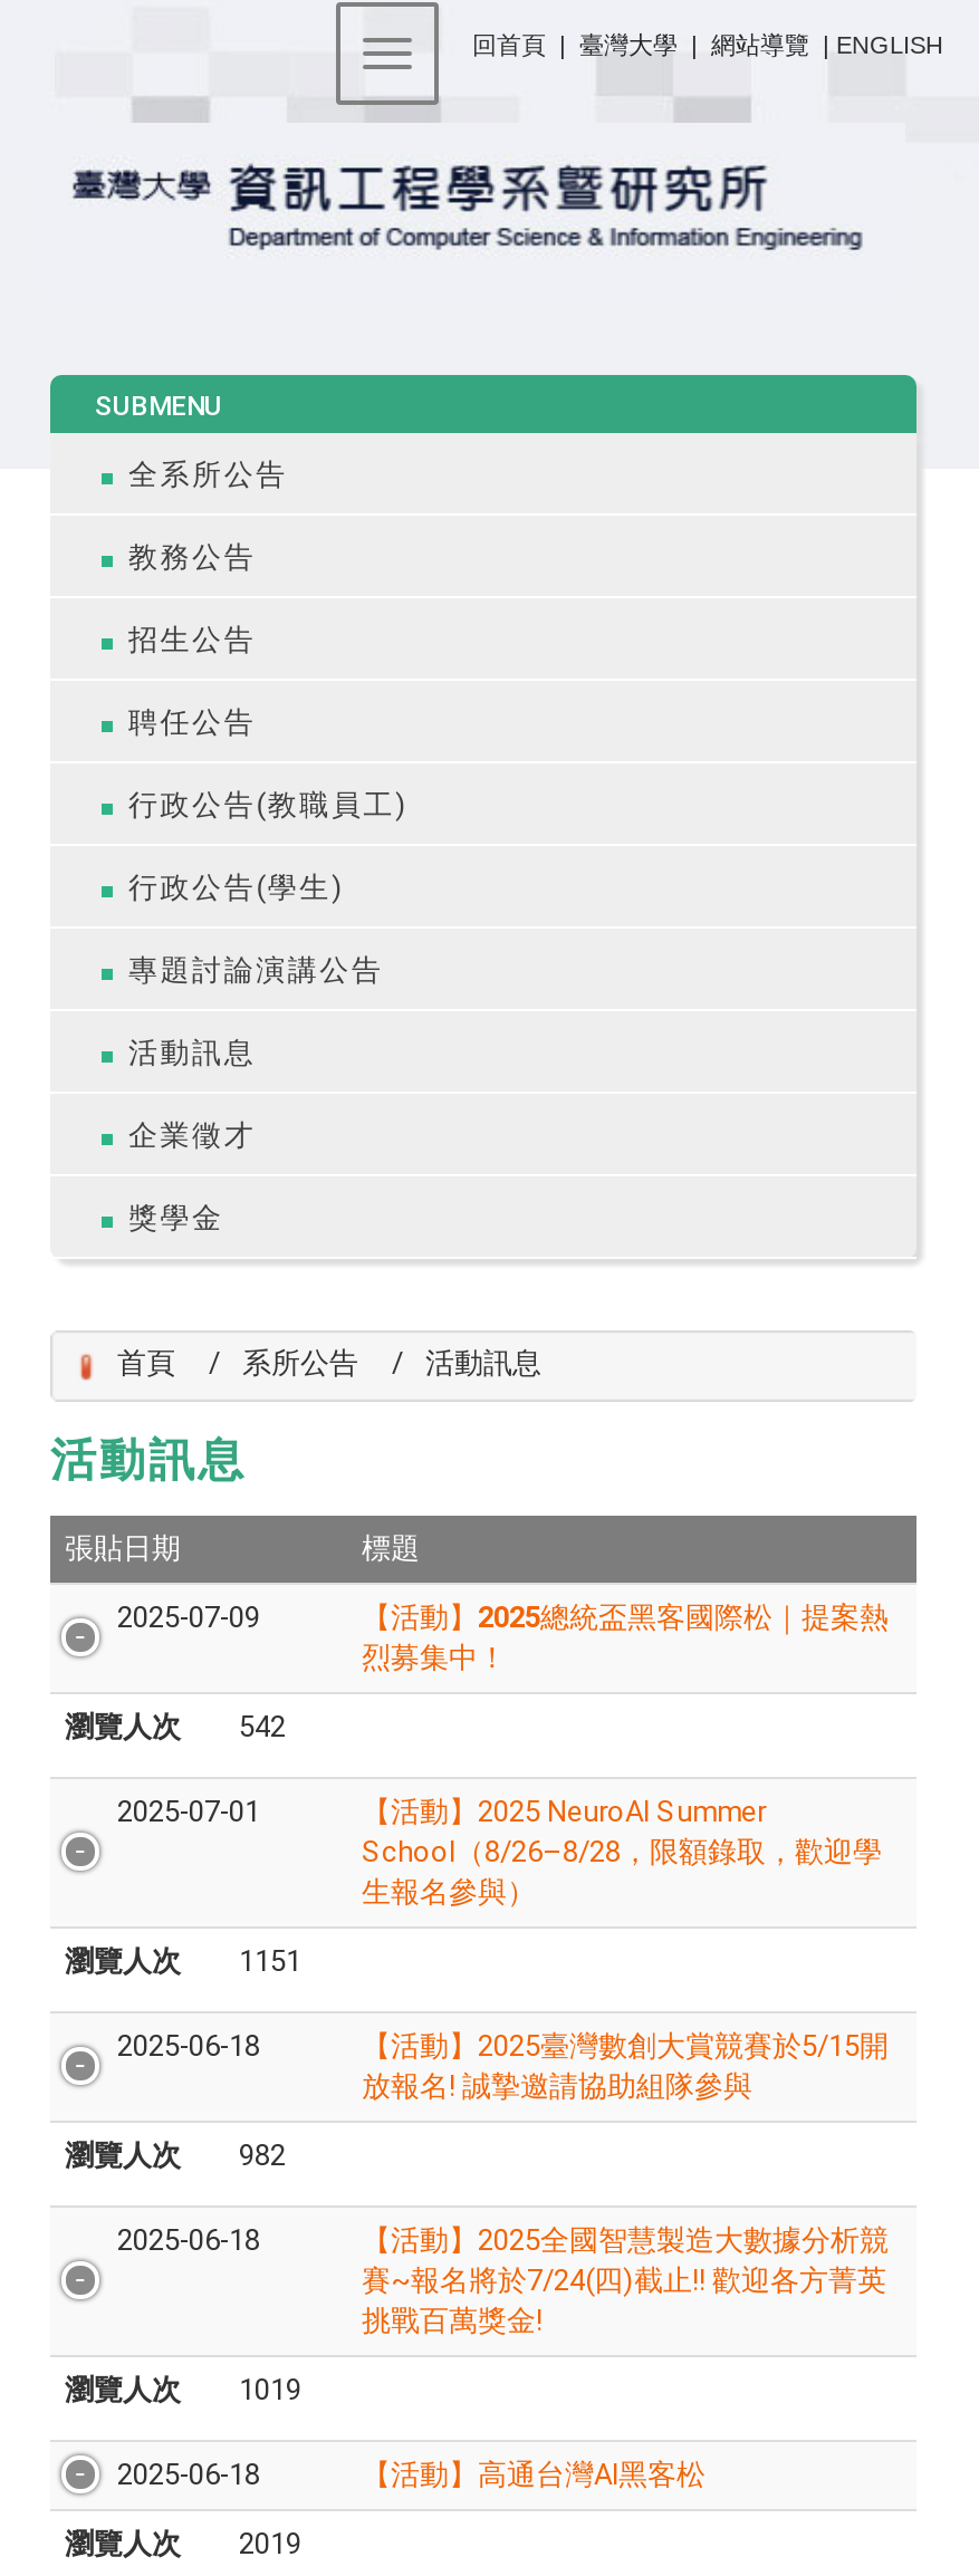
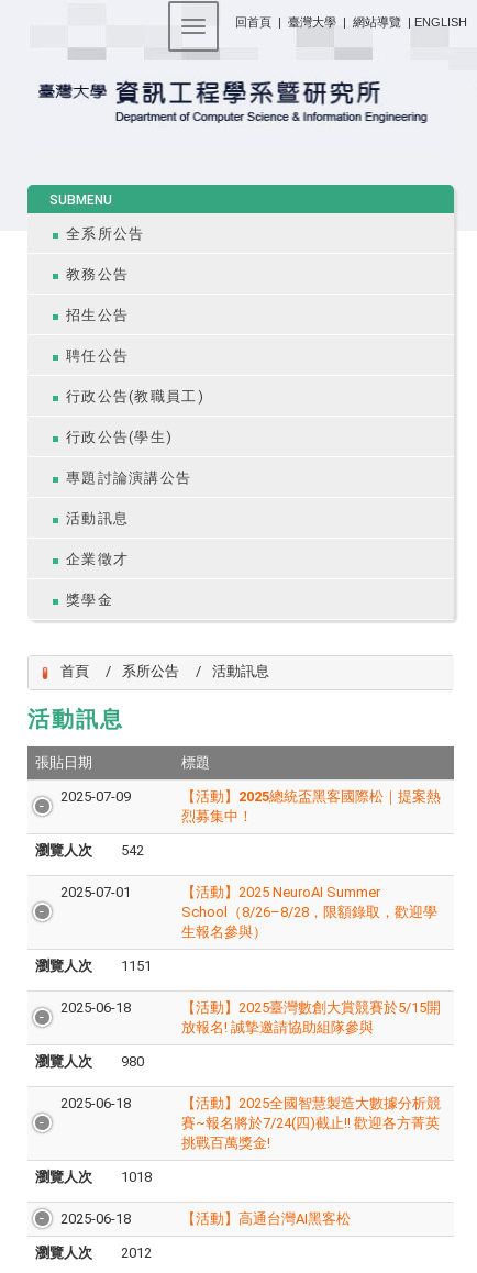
- 瀏覽人次 982
+ 瀏覽人次 980

- 瀏覽人次 1019
+ 瀏覽人次 1018

- 瀏覽人次 2019
+ 瀏覽人次 2012
